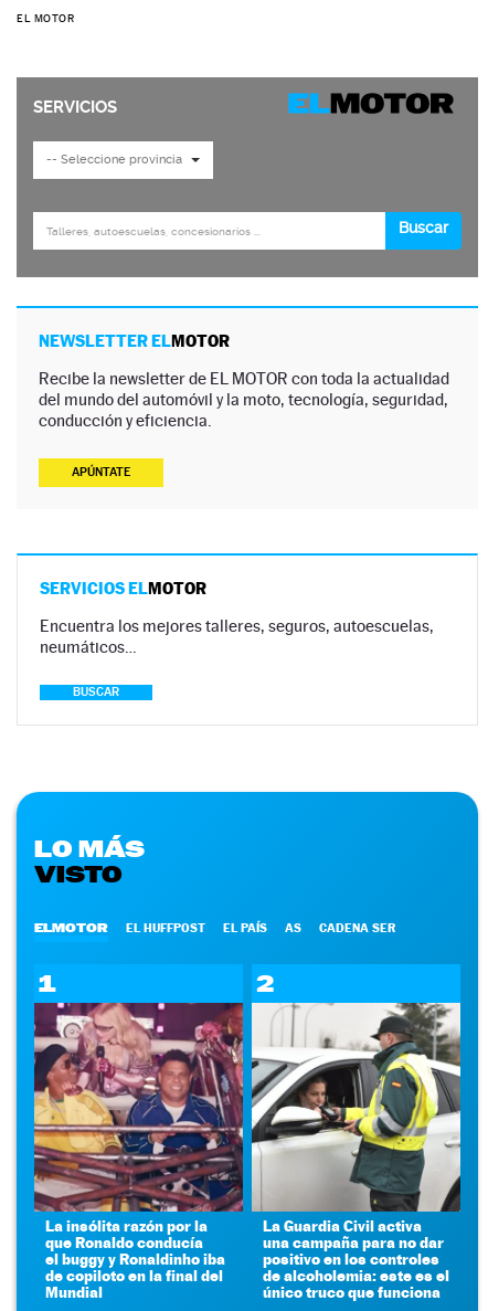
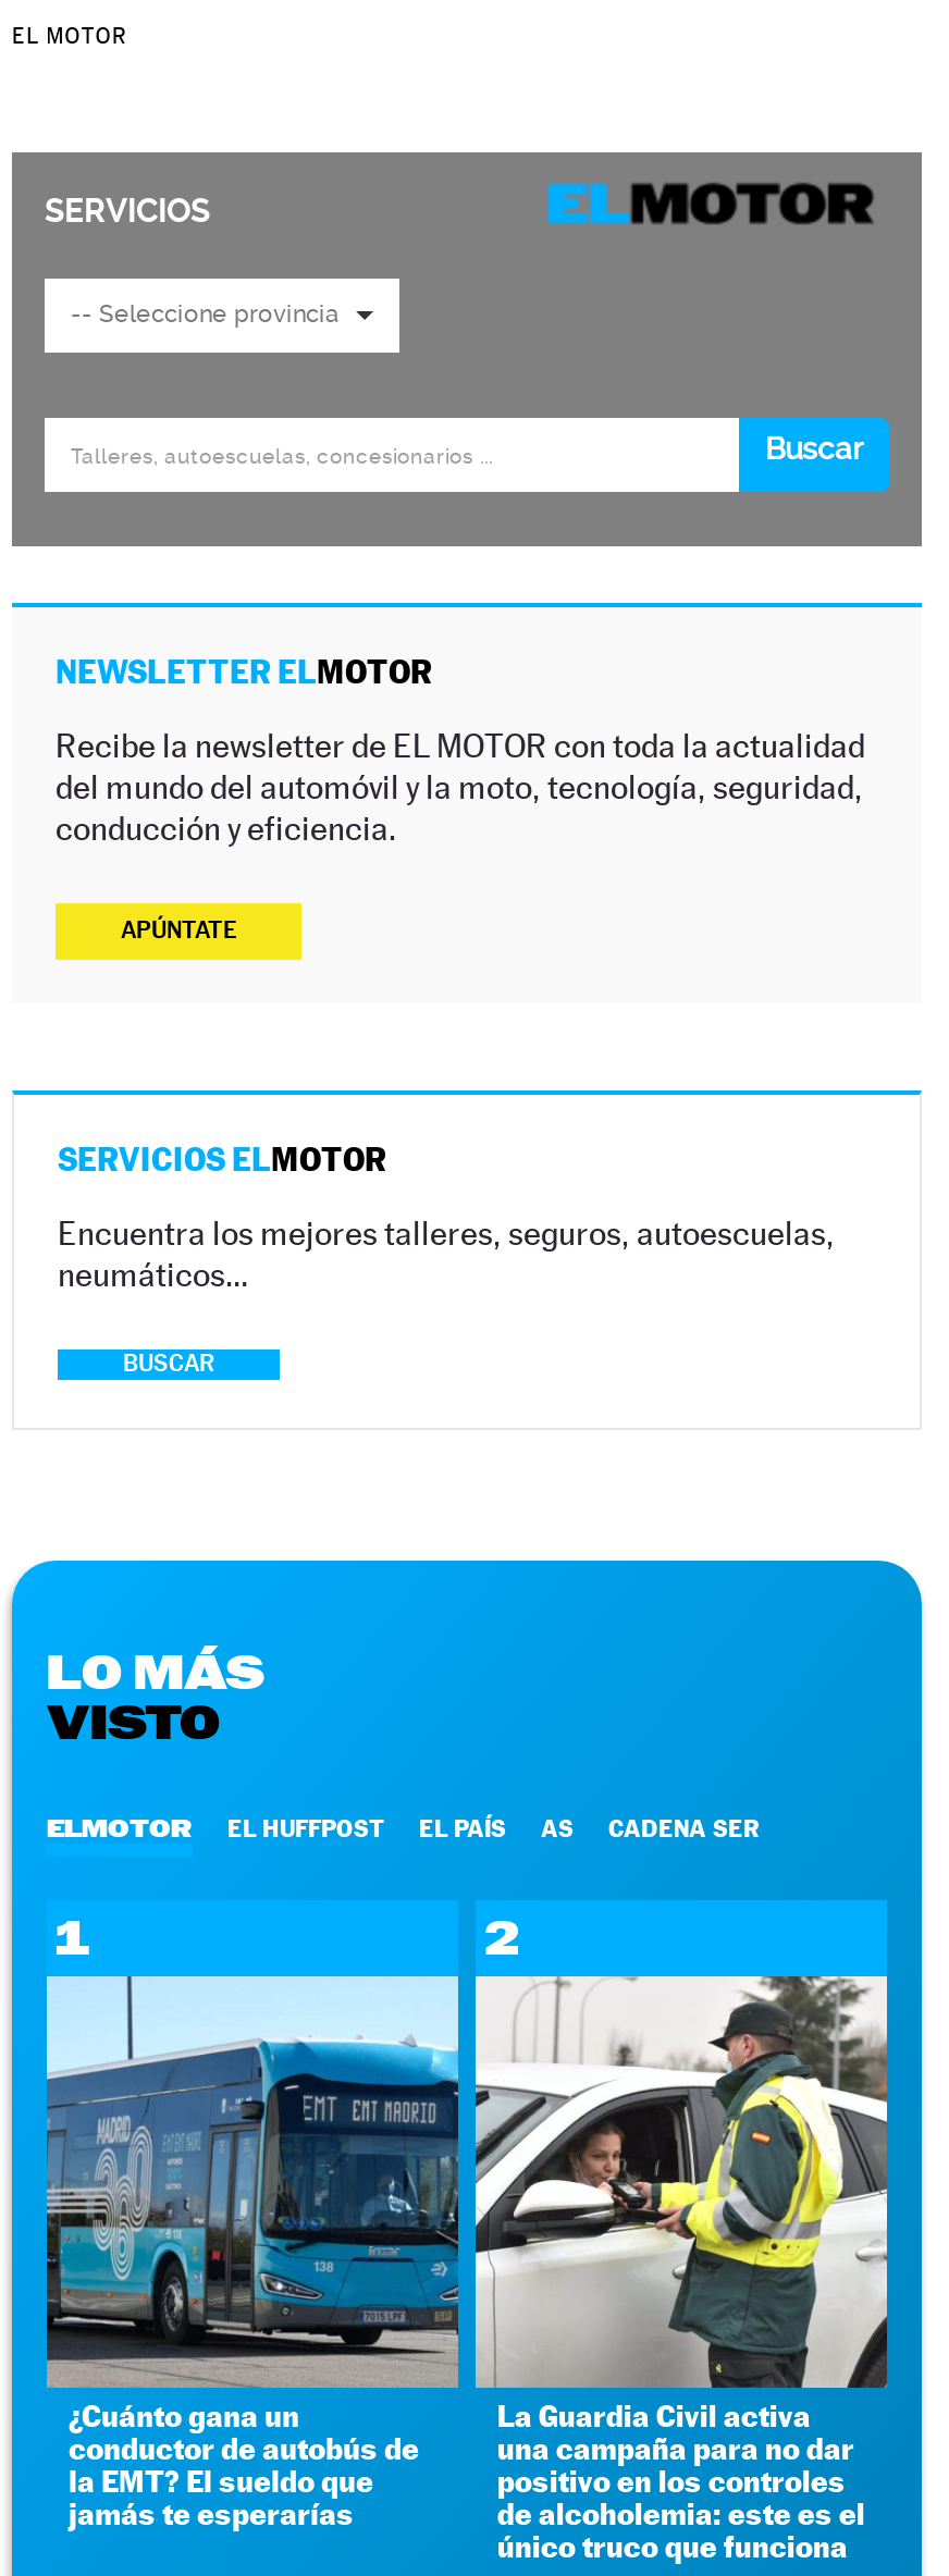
- [image]
- La insólita razón por la
- que Ronaldo conducía
- el buggy y Ronaldinho iba
- de copiloto en la final del
- Mundial
+ [image]
+ ¿Cuánto gana un
+ conductor de autobús de
+ la EMT? El sueldo que
+ jamás te esperarías
